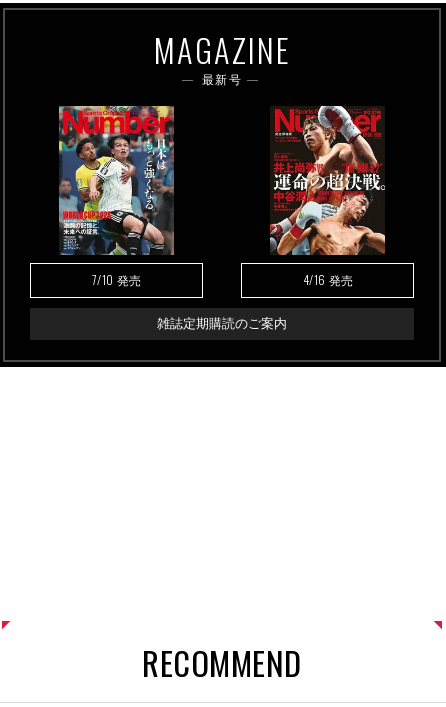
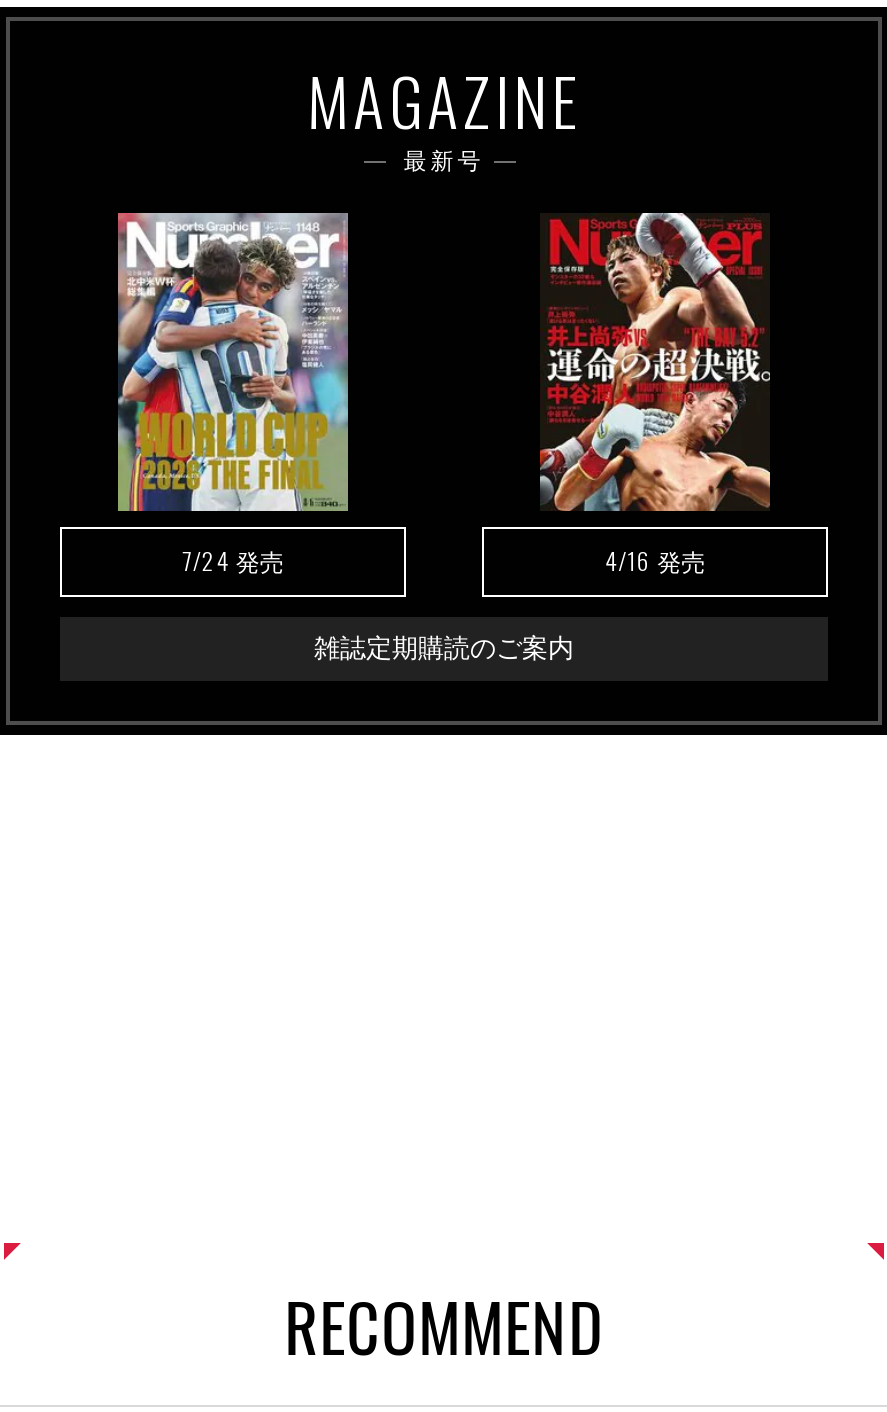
- [image]
- 7/10発売
+ [image]
+ 7/24発売
